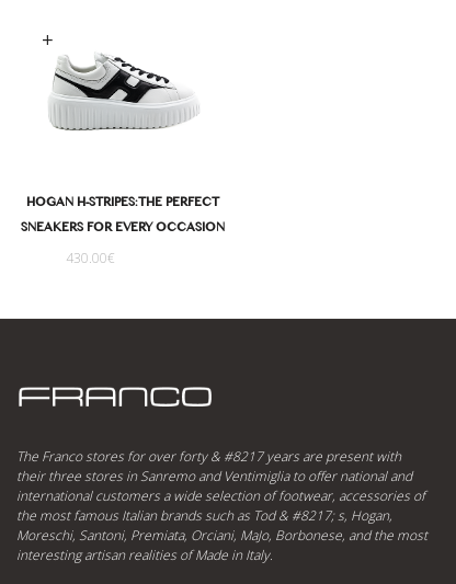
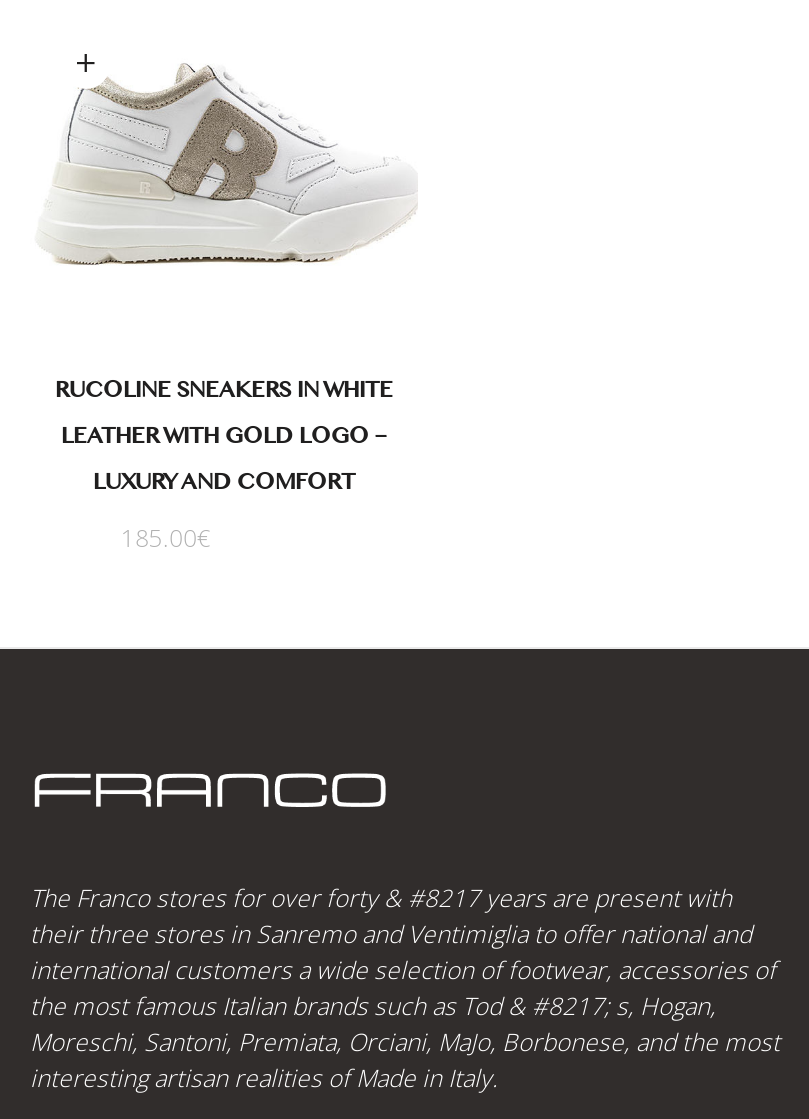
- [image]
+ [image]

- HOGAN H-STRIPES: THE PERFECT
- SNEAKERS FOR EVERY OCCASION
+ RUCOLINE SNEAKERS IN WHITE
+ LEATHER WITH GOLD LOGO –
+ LUXURY AND COMFORT

- 430.00€
+ 185.00€
